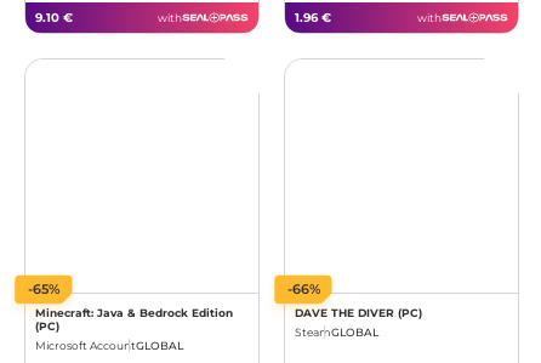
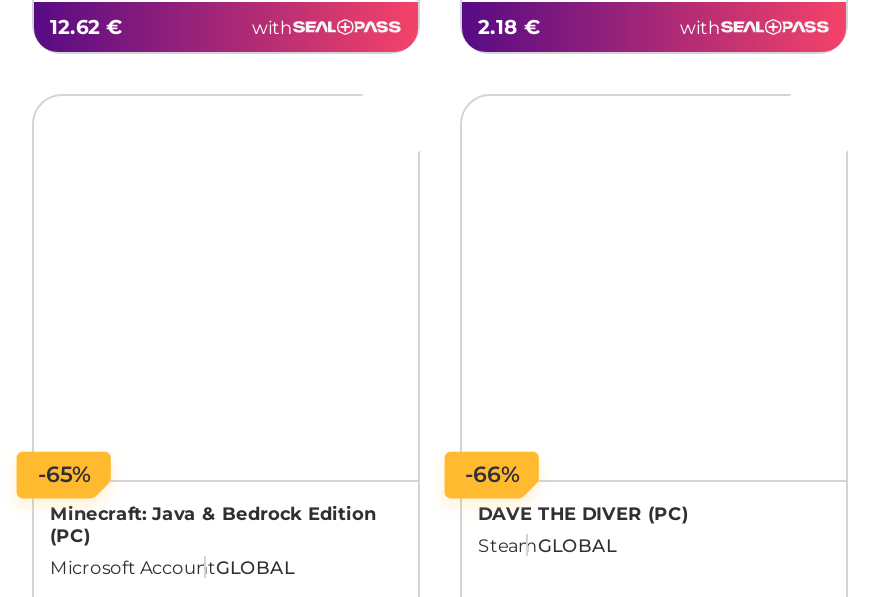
- 9.10 €
+ 12.62 €

- 1.96 €
+ 2.18 €
